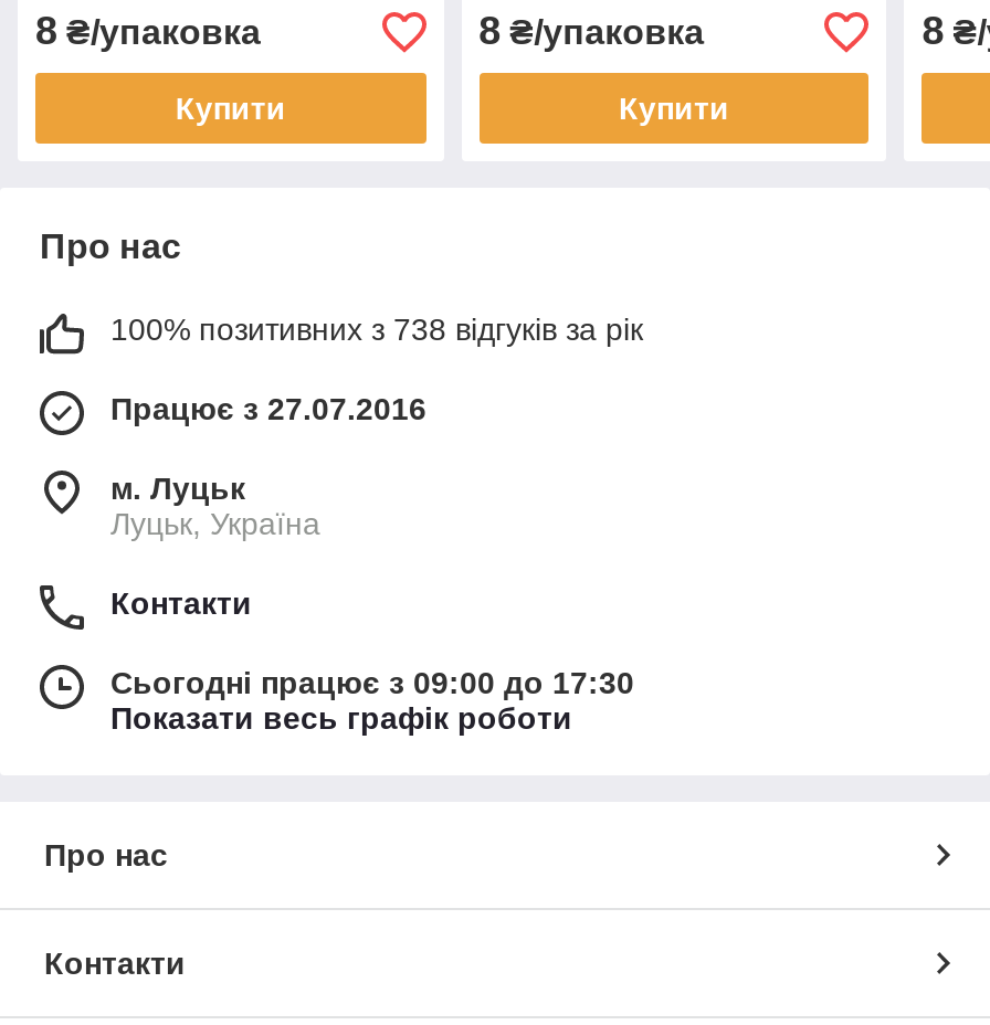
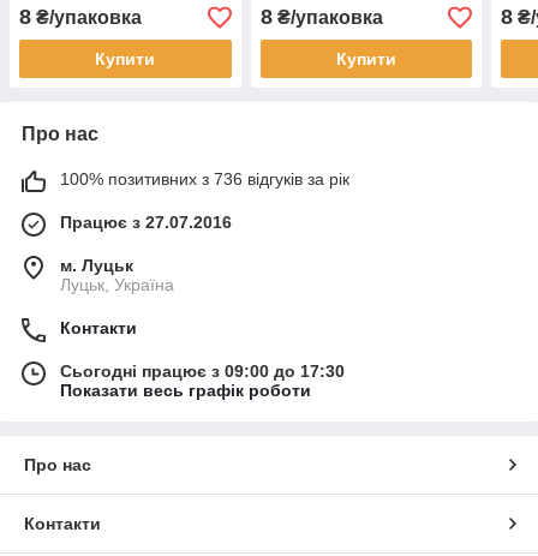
- 100% позитивних з 738 відгуків за рік
+ 100% позитивних з 736 відгуків за рік
